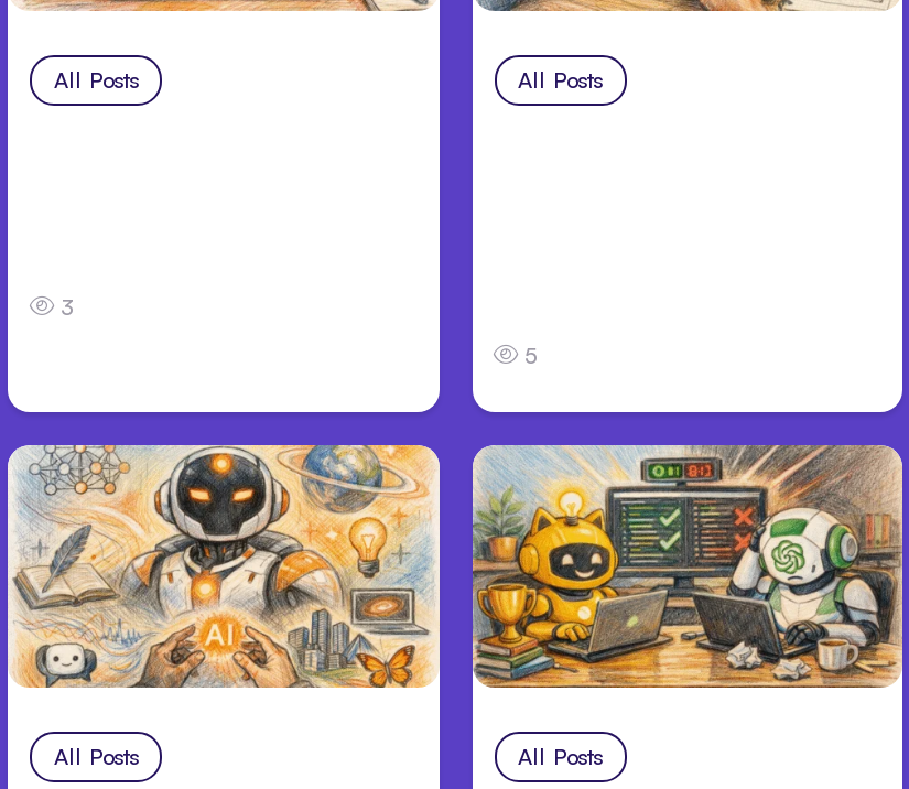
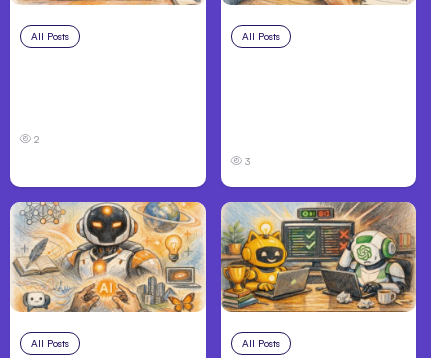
- 3
+ 2

- 5
+ 3
